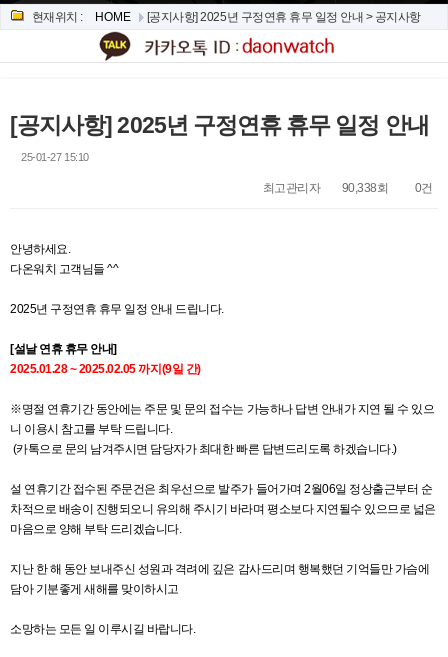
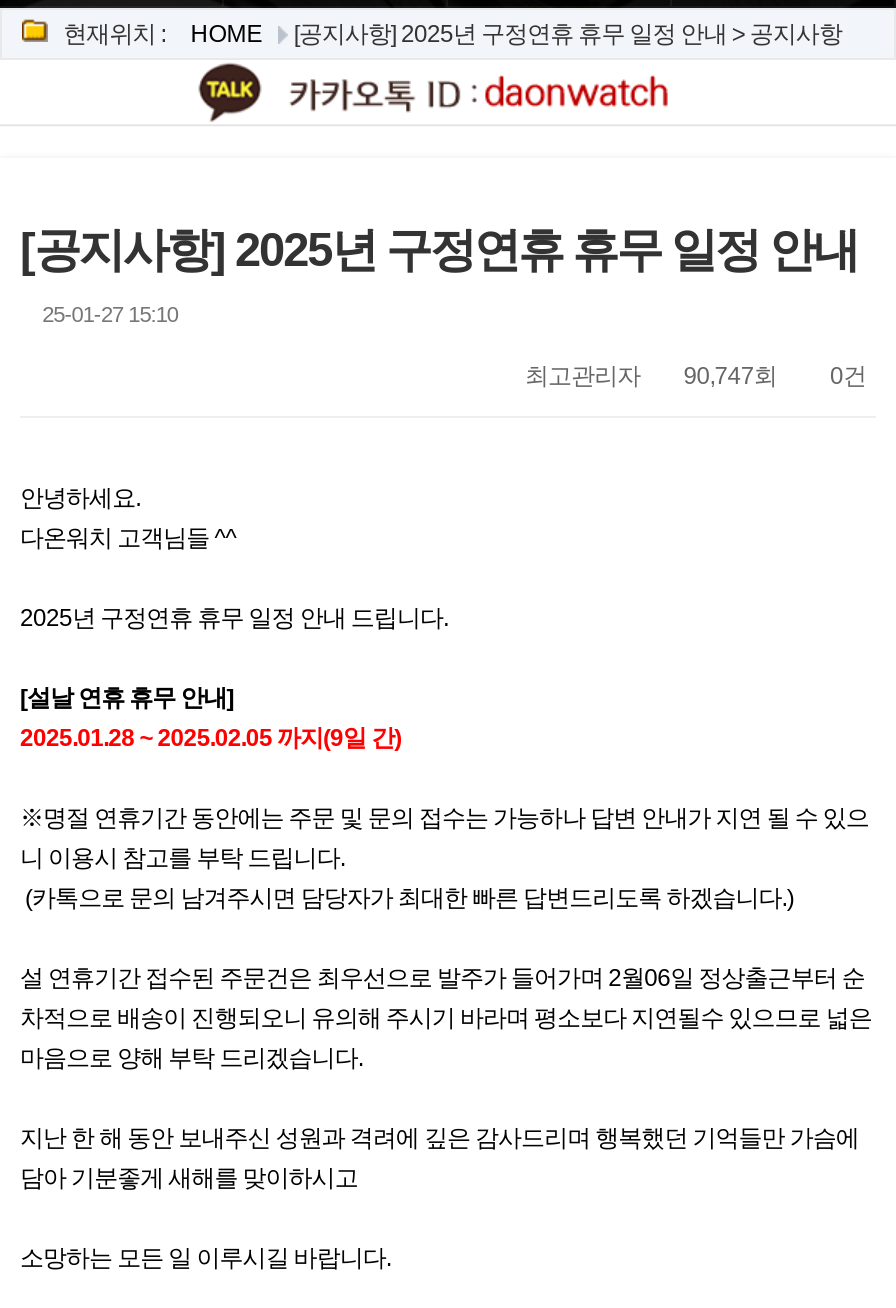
- 최고관리자 90,338회 0건
+ 최고관리자 90,747회 0건
